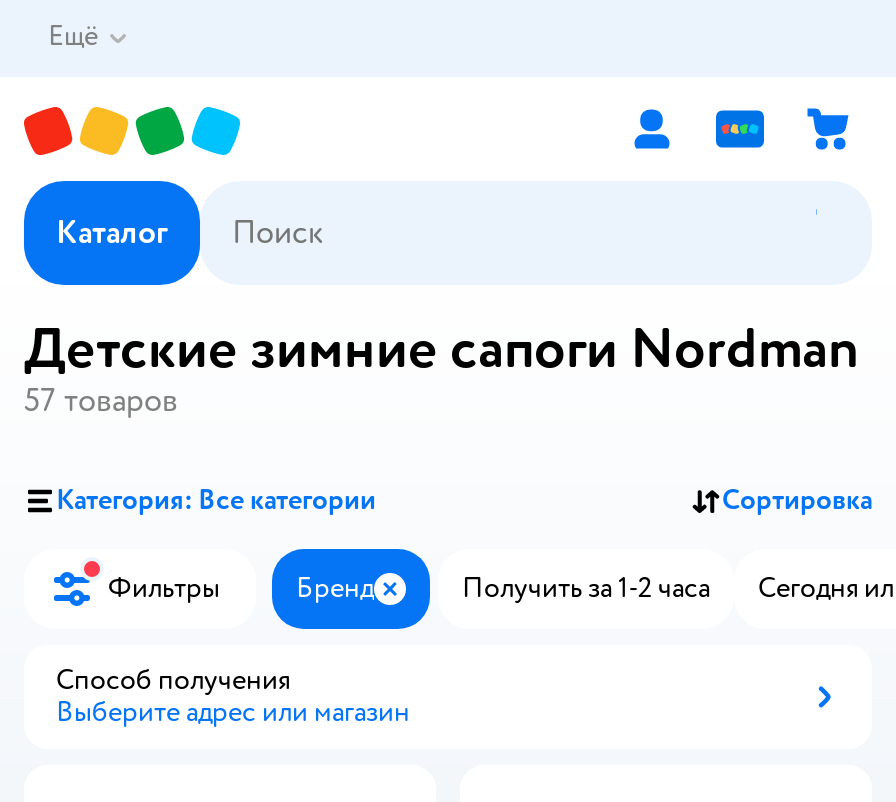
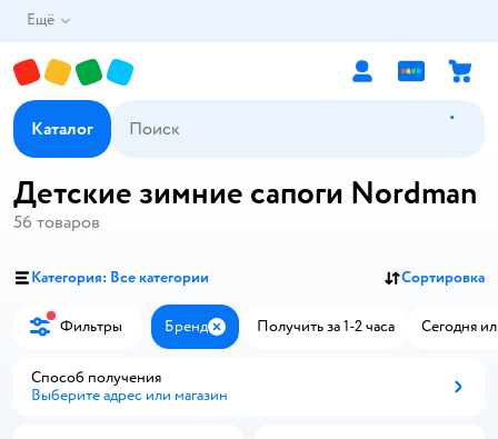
- 57 товаров
+ 56 товаров
